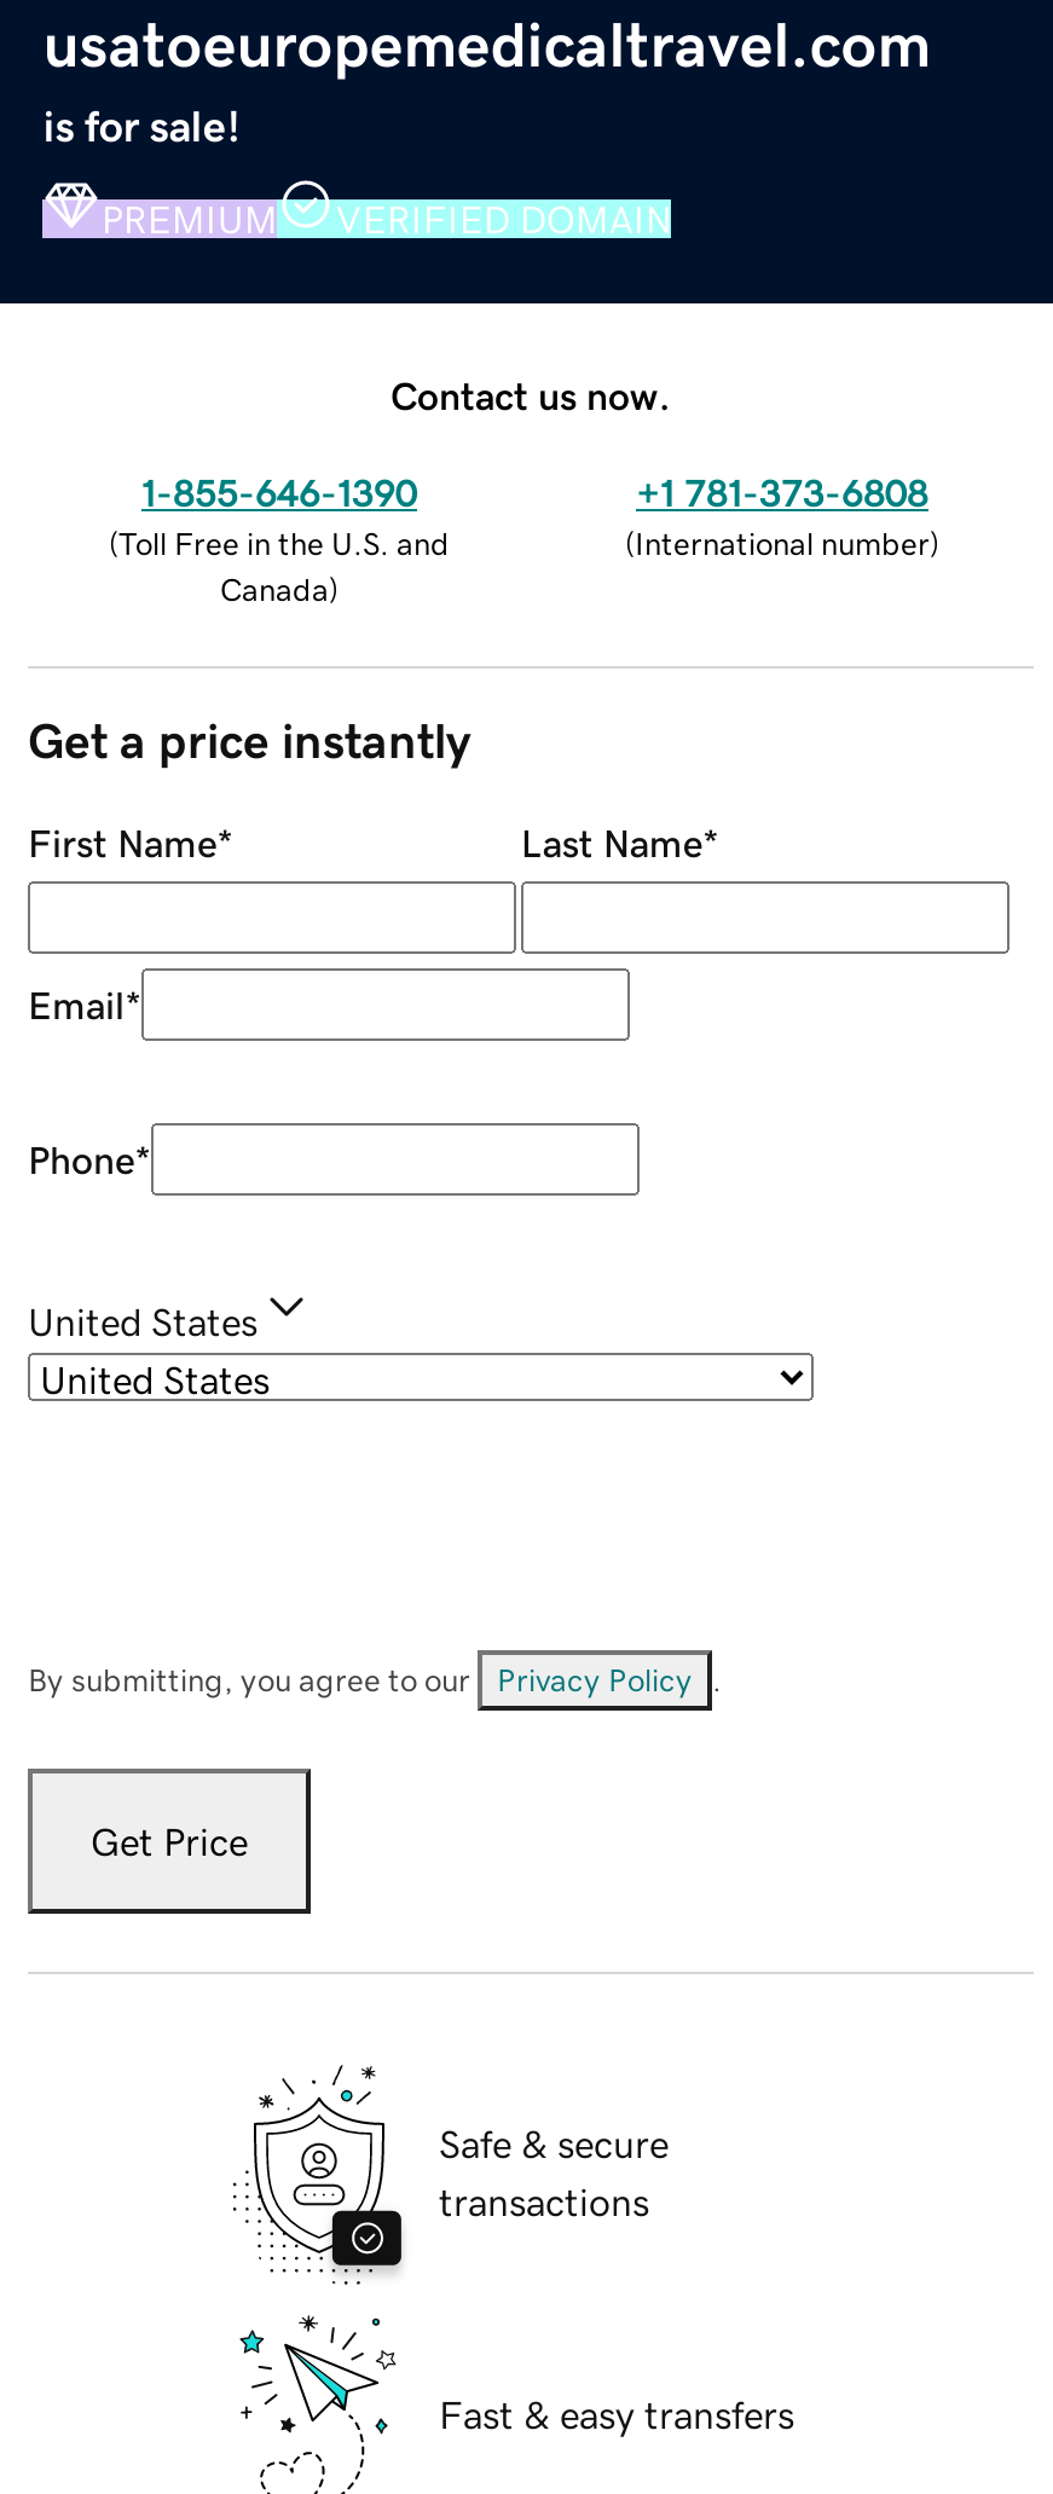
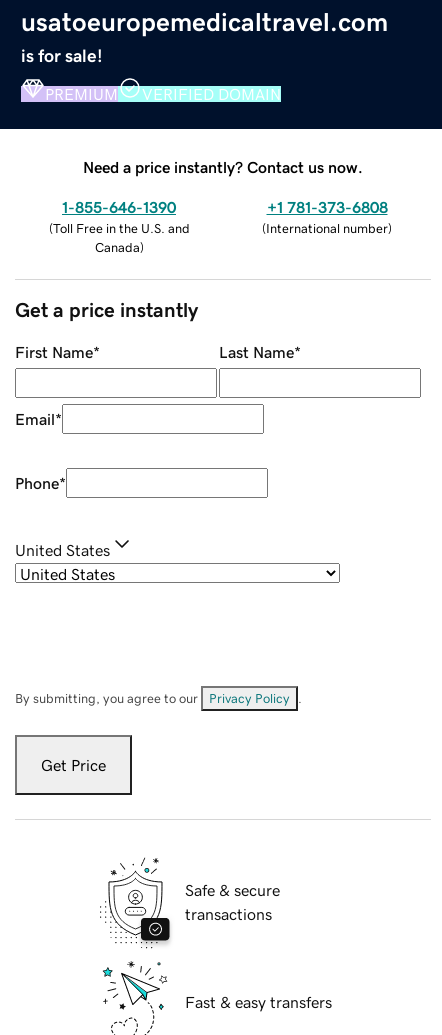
- Contact us now.
+ Need a price instantly? Contact us now.
